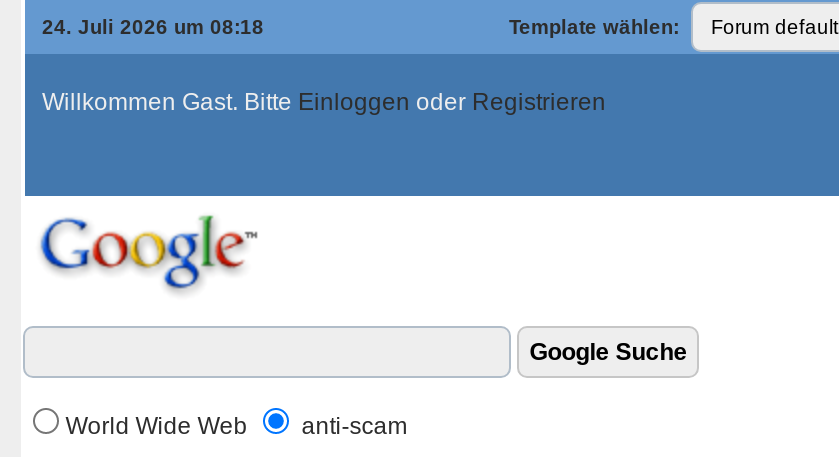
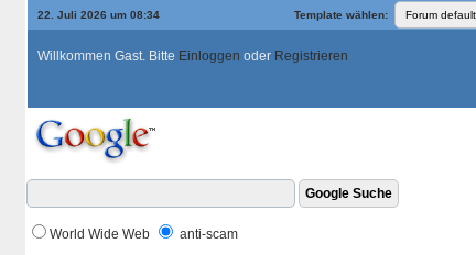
- 24. Juli 2026 um 08:18
+ 22. Juli 2026 um 08:34
